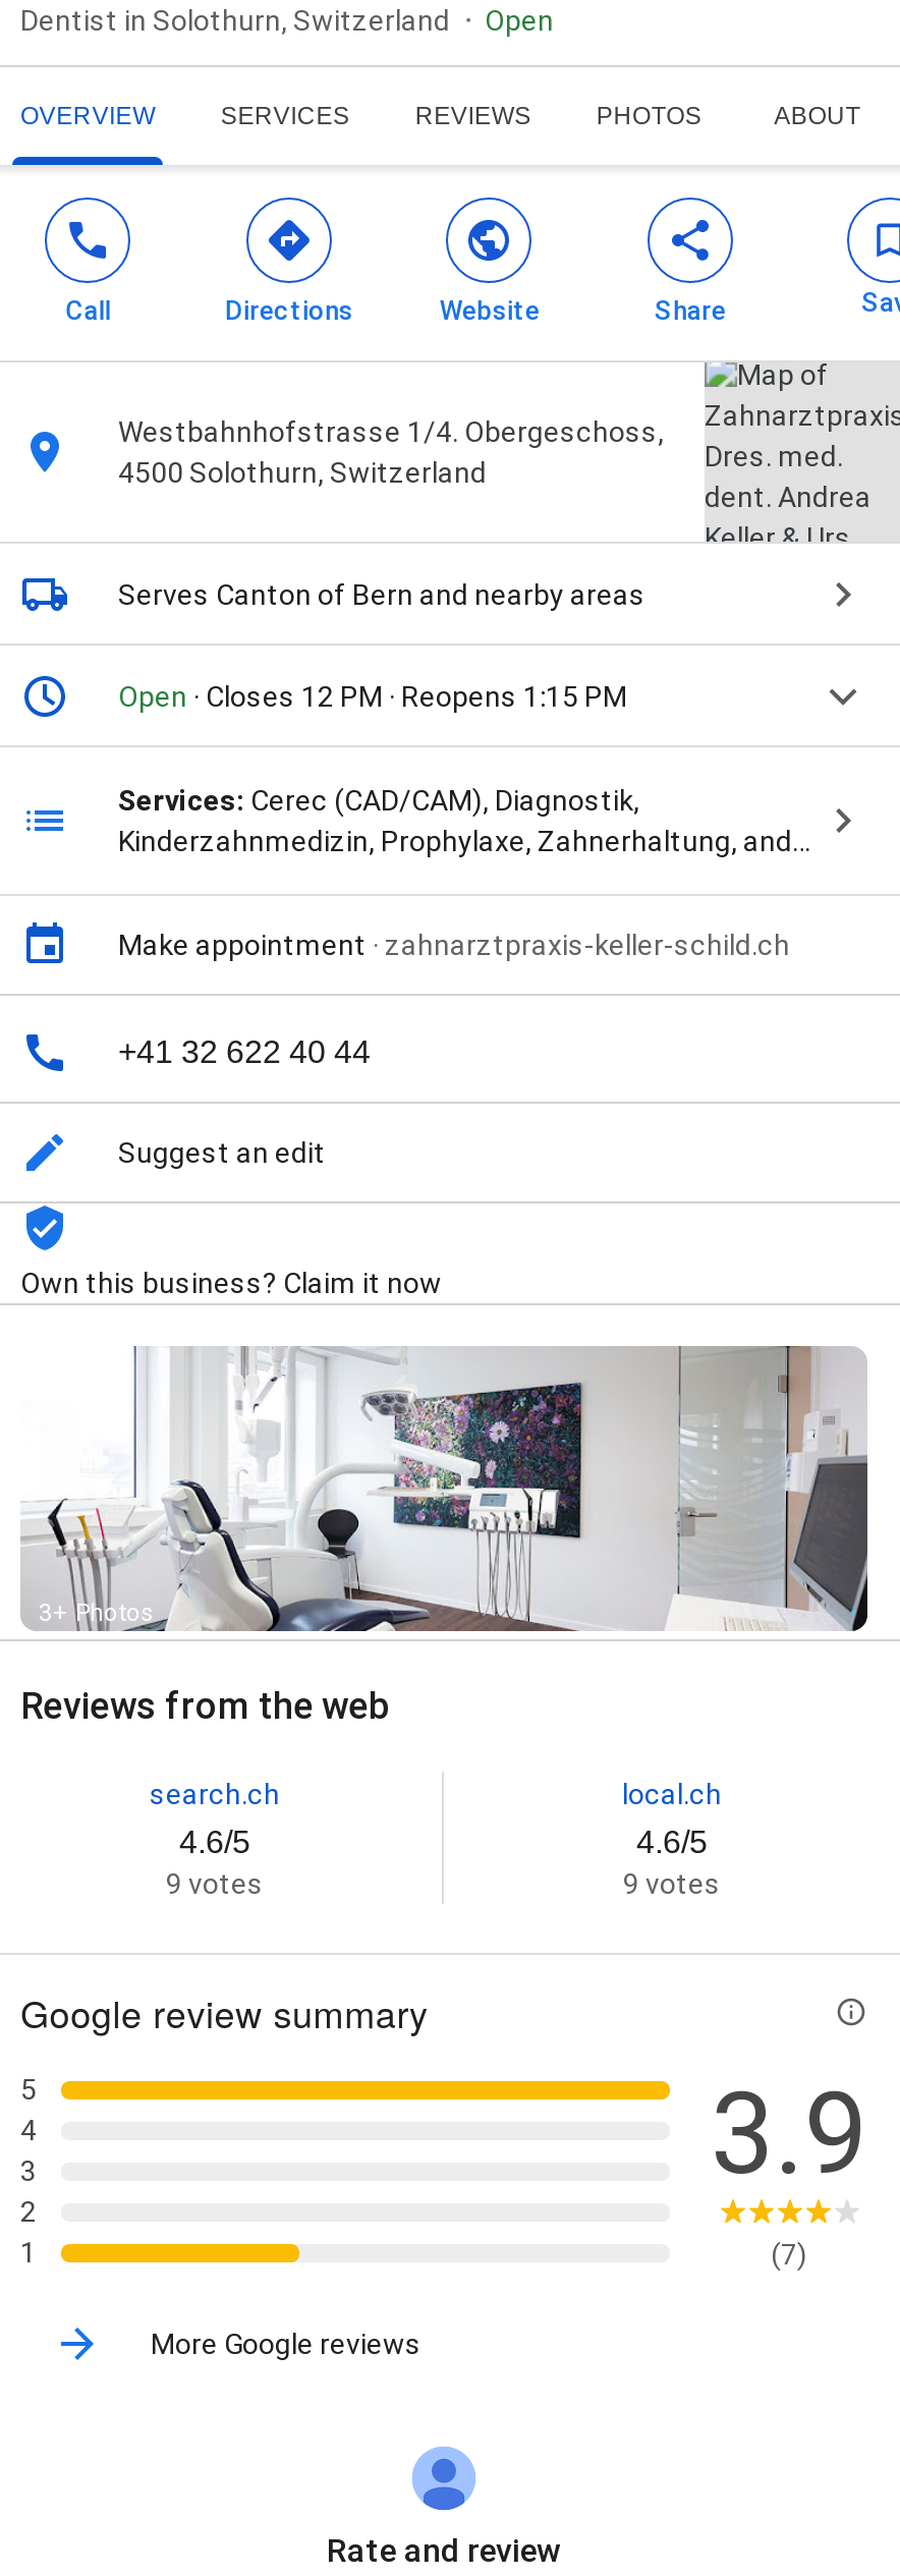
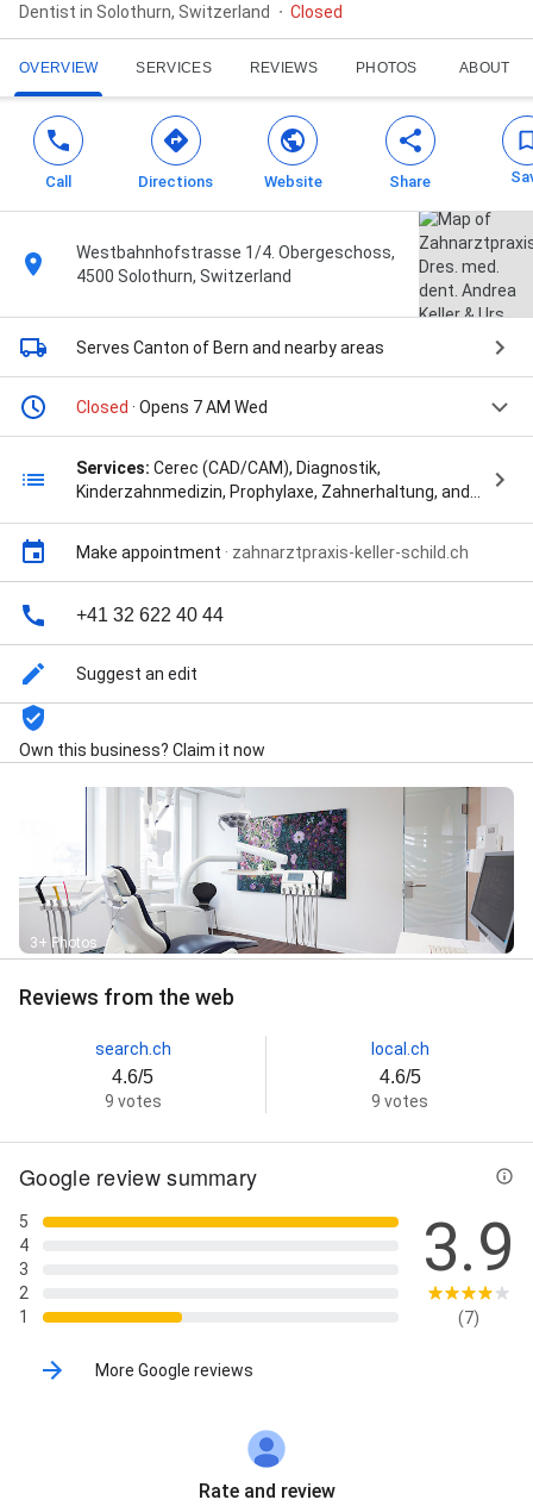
- Open
+ Closed

- Open · Closes 12 PM · Reopens 1:15 PM
+ Closed · Opens 7 AM Wed
